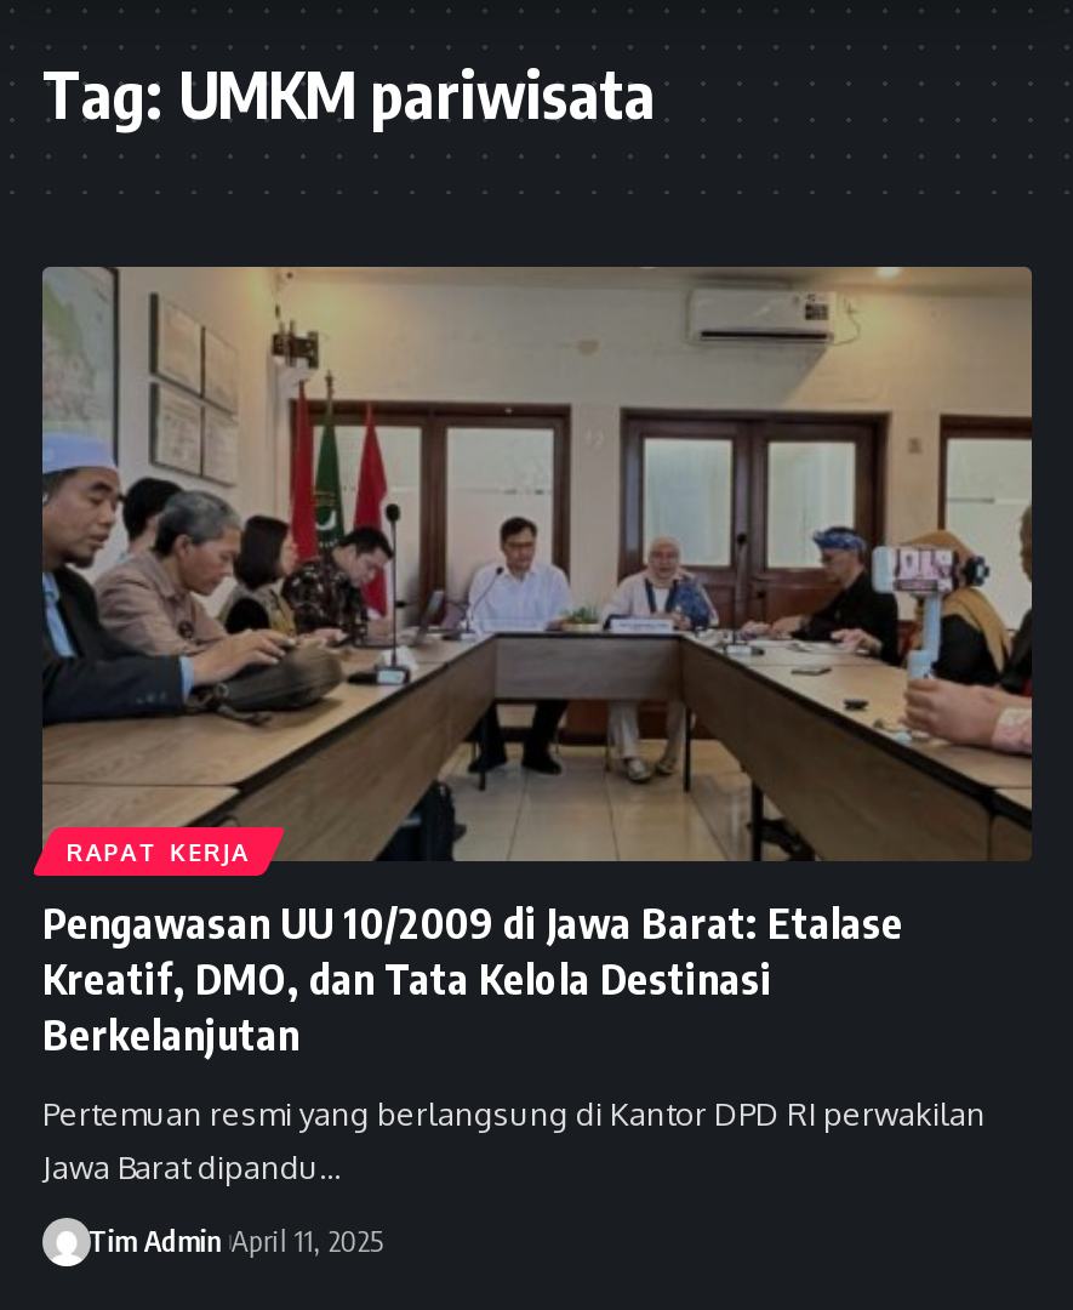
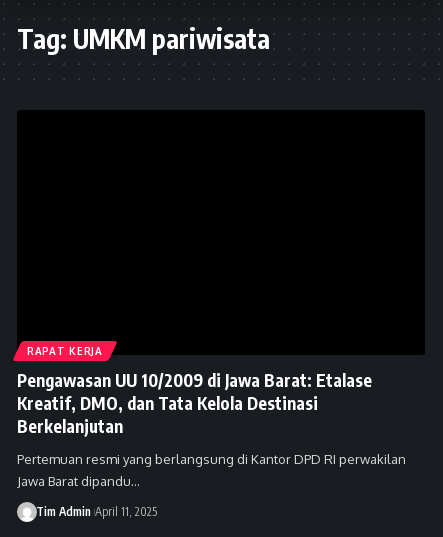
- [image]
